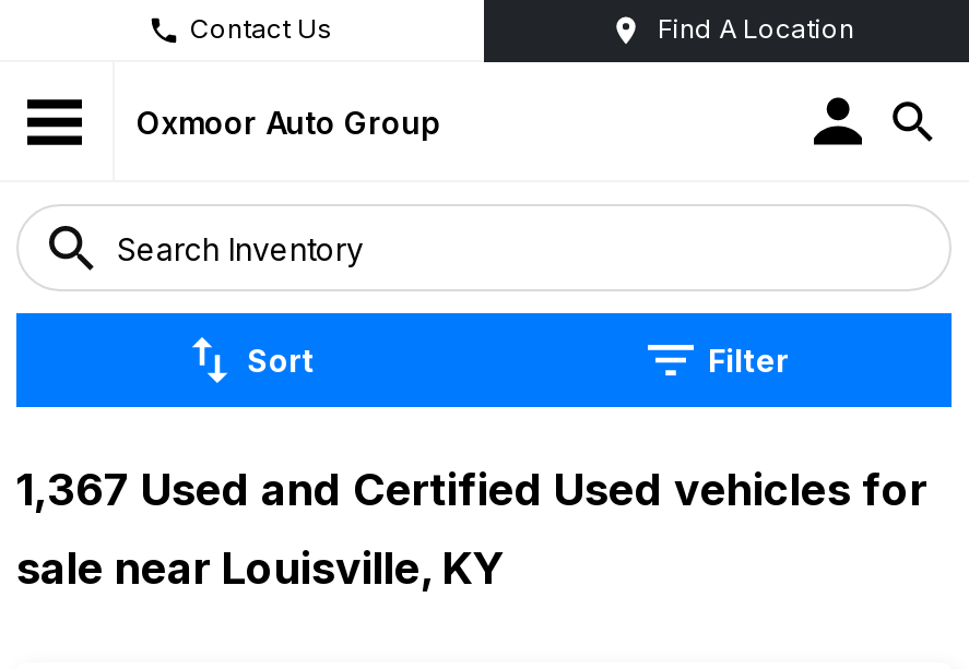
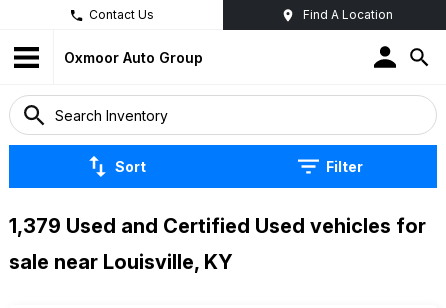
- 1,367 Used and Certified Used vehicles for
+ 1,379 Used and Certified Used vehicles for
